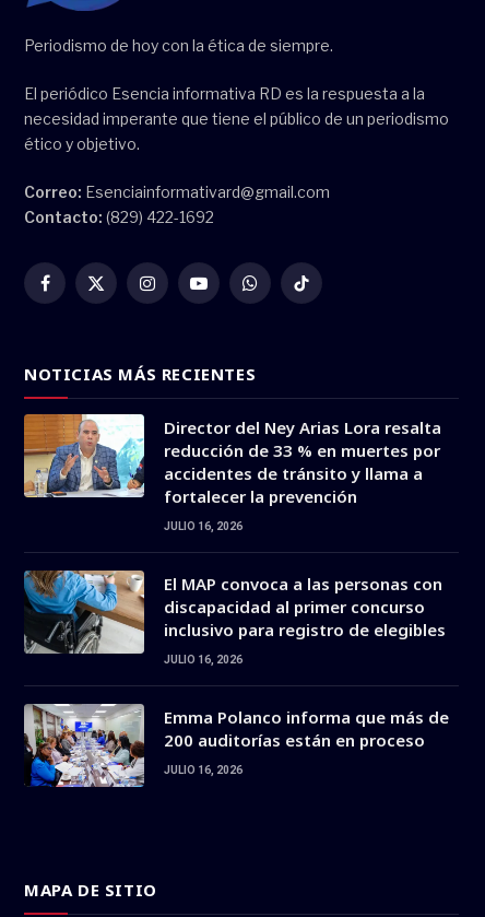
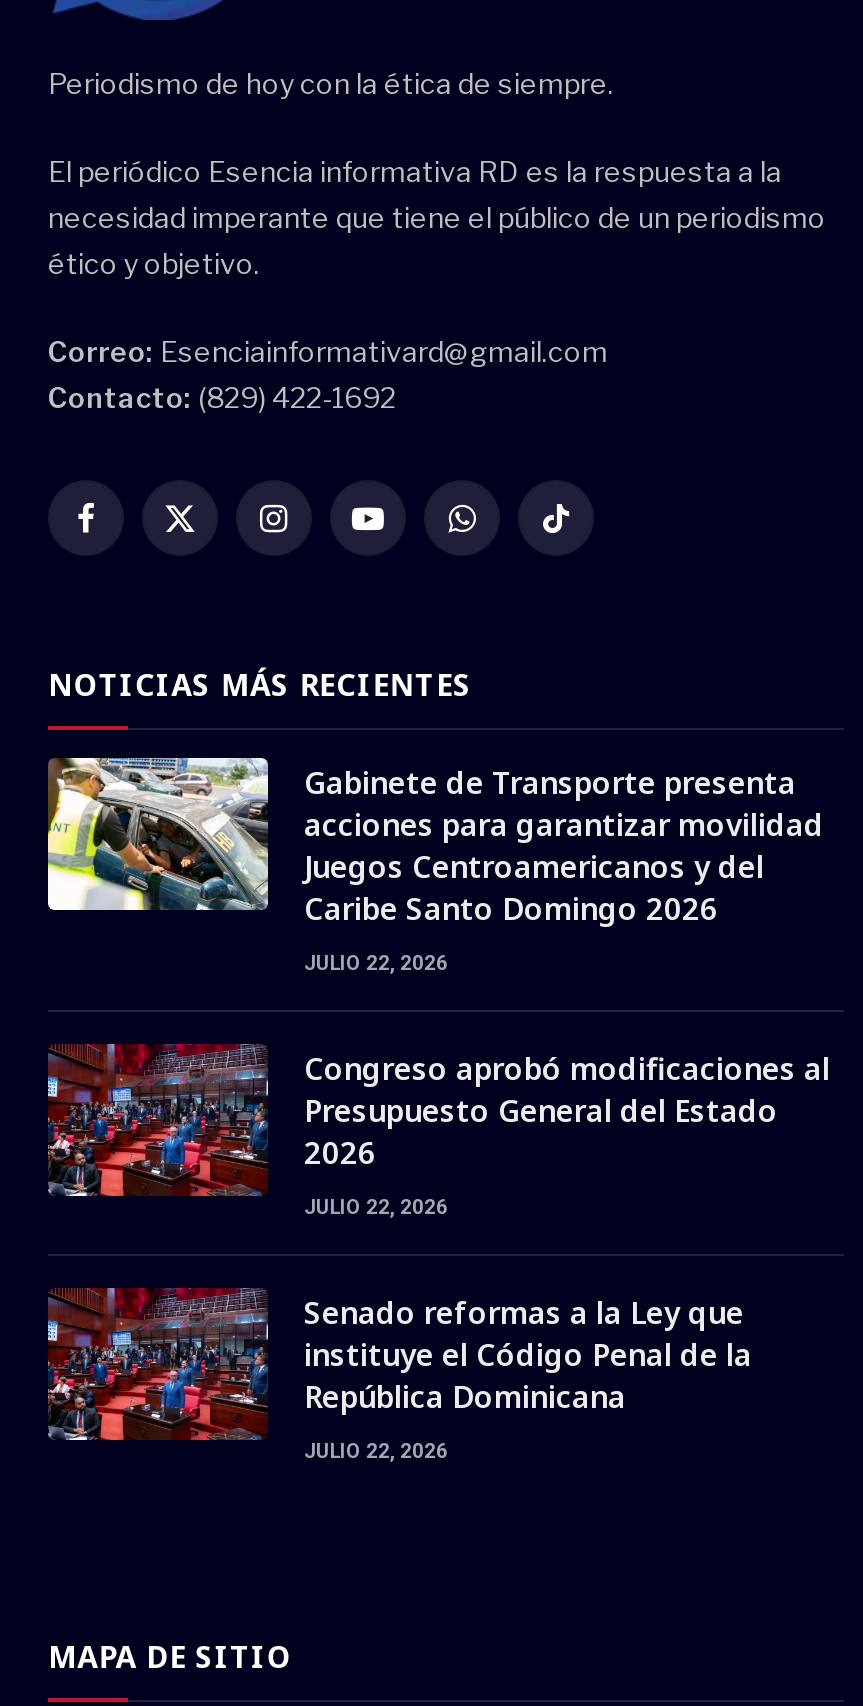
- [image]
- Director del Ney Arias Lora resalta
- reducción de 33 % en muertes por
- accidentes de tránsito y llama a
- fortalecer la prevención
+ [image]
+ Gabinete de Transporte presenta
+ acciones para garantizar movilidad
+ Juegos Centroamericanos y del
+ Caribe Santo Domingo 2026

- JULIO 16, 2026
+ JULIO 22, 2026

- [image]
- El MAP convoca a las personas con
- discapacidad al primer concurso
- inclusivo para registro de elegibles
+ [image]
+ Congreso aprobó modificaciones al
+ Presupuesto General del Estado
+ 2026

- JULIO 16, 2026
+ JULIO 22, 2026

- [image]
- Emma Polanco informa que más de
- 200 auditorías están en proceso
+ [image]
+ Senado reformas a la Ley que
+ instituye el Código Penal de la
+ República Dominicana

- JULIO 16, 2026
+ JULIO 22, 2026
